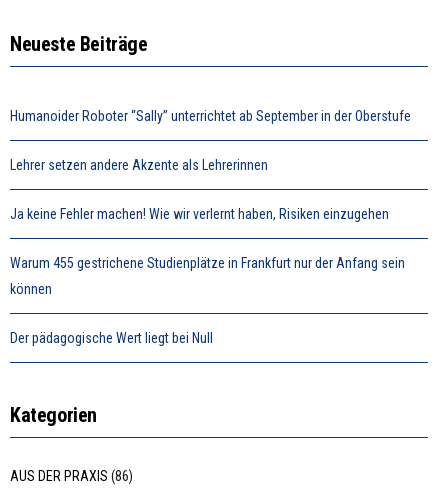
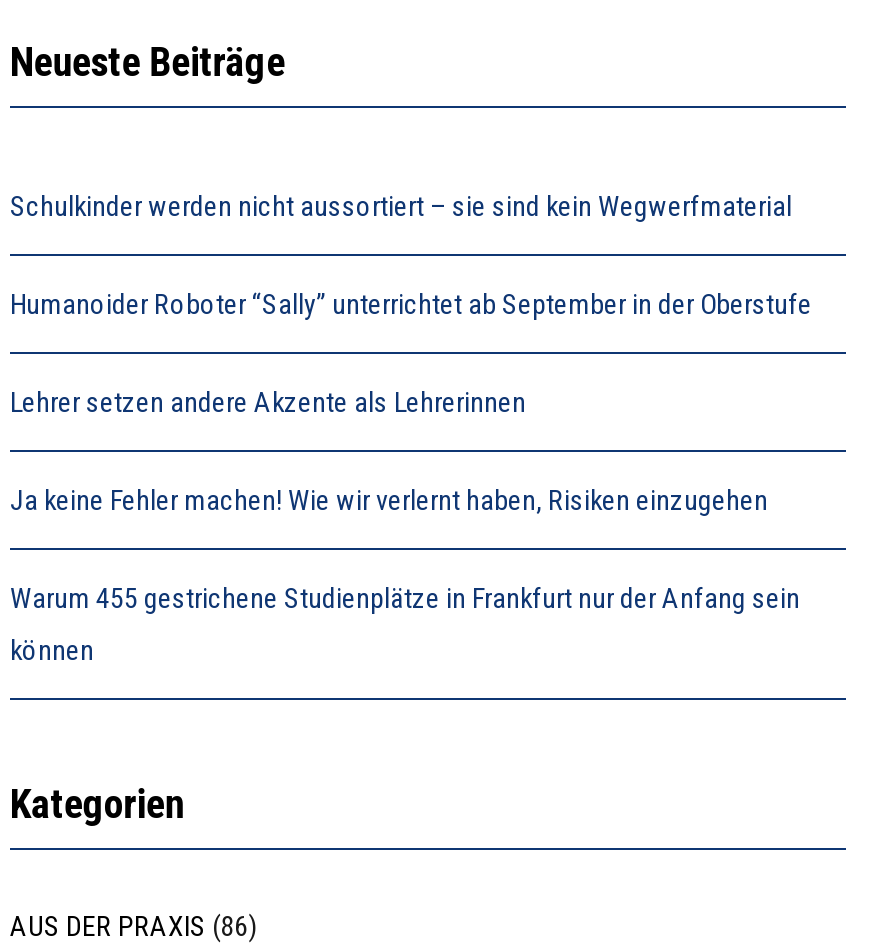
+ Schulkinder werden nicht aussortiert – sie sind kein Wegwerfmaterial

moved down: Humanoider Roboter “Sally” unterrichtet ab September in der Oberstufe | Lehrer setzen andere Akzente als Lehrerinnen | Ja keine Fehler machen! Wie wir verlernt haben, Risiken einzugehen | Warum 455 gestrichene Studienplätze in Frankfurt nur der Anfang sein | können

- Der pädagogische Wert liegt bei Null
